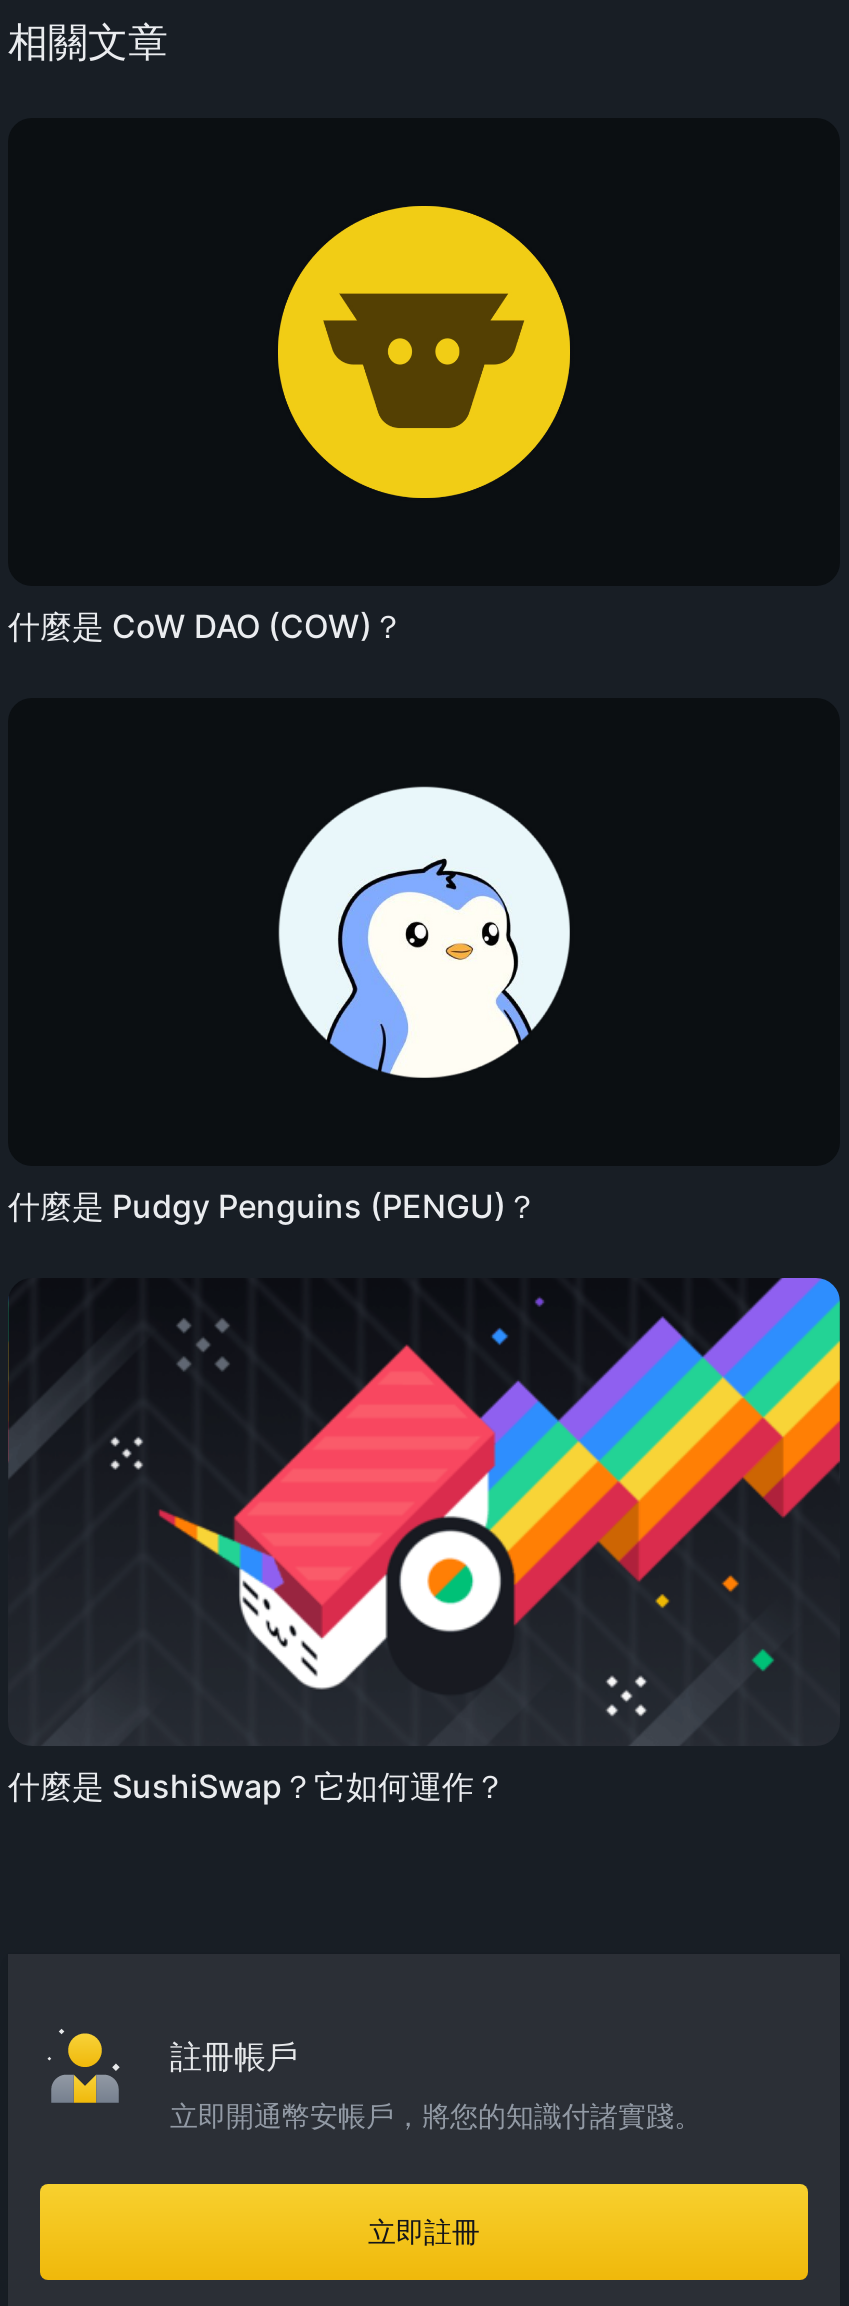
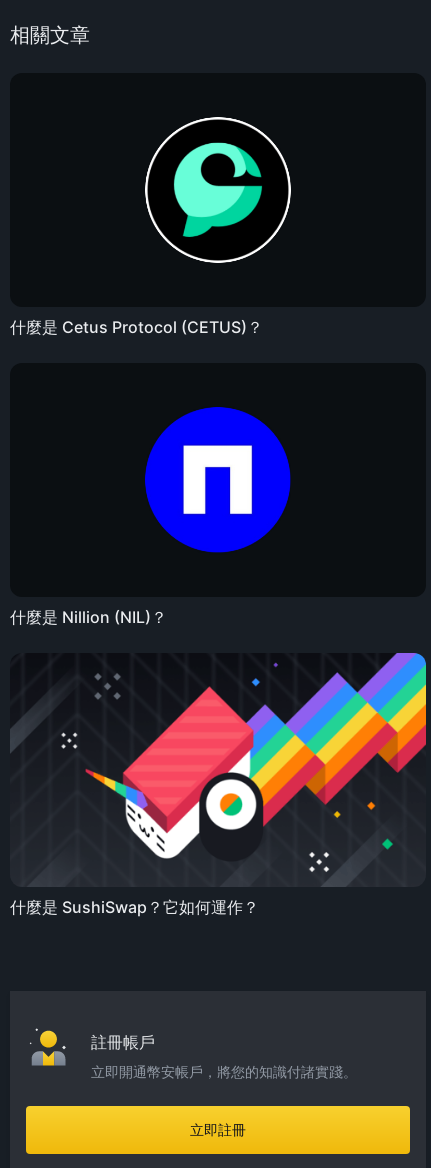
- [image]
+ [image]

- 什麼是 CoW DAO (COW)？
+ 什麼是 Cetus Protocol (CETUS)？

- [image]
+ [image]

- 什麼是 Pudgy Penguins (PENGU)？
+ 什麼是 Nillion (NIL)？
